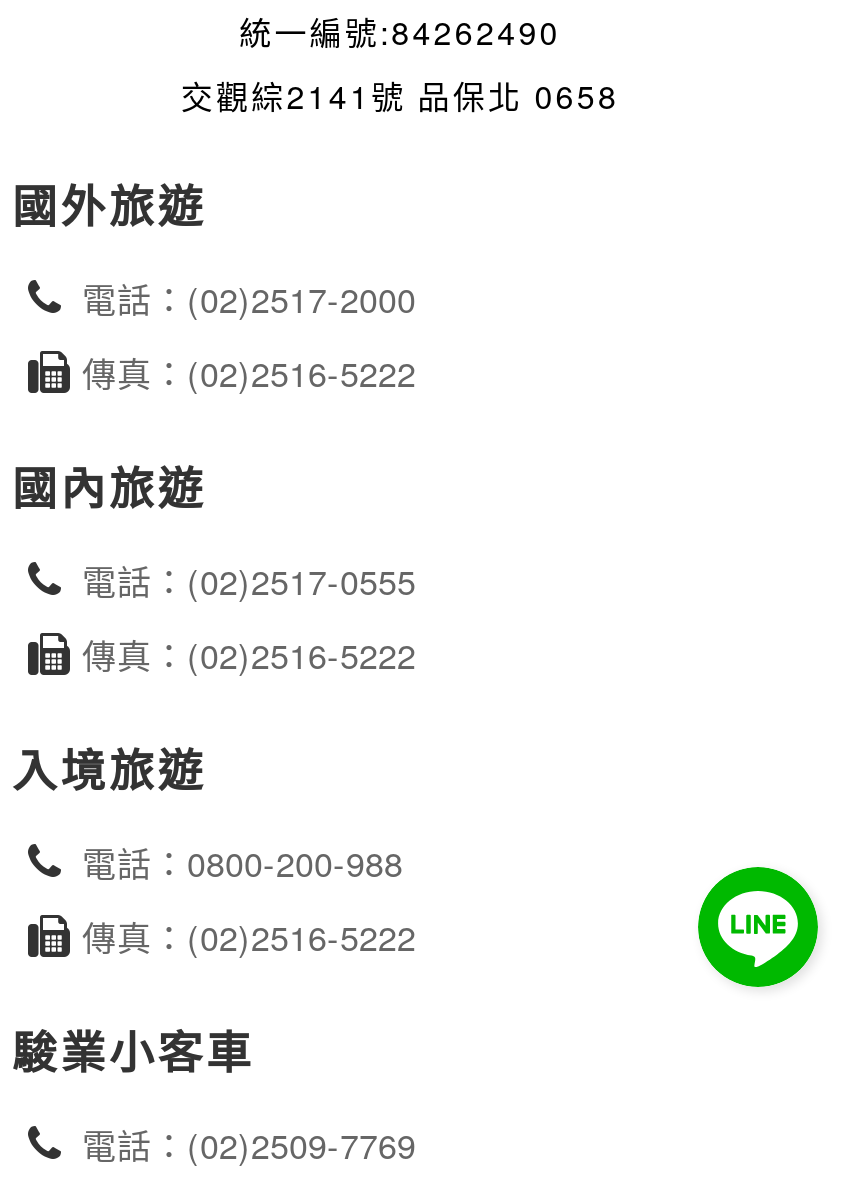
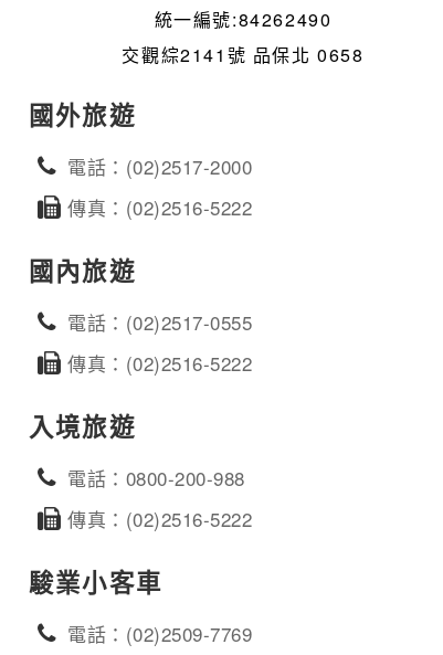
- [image]
